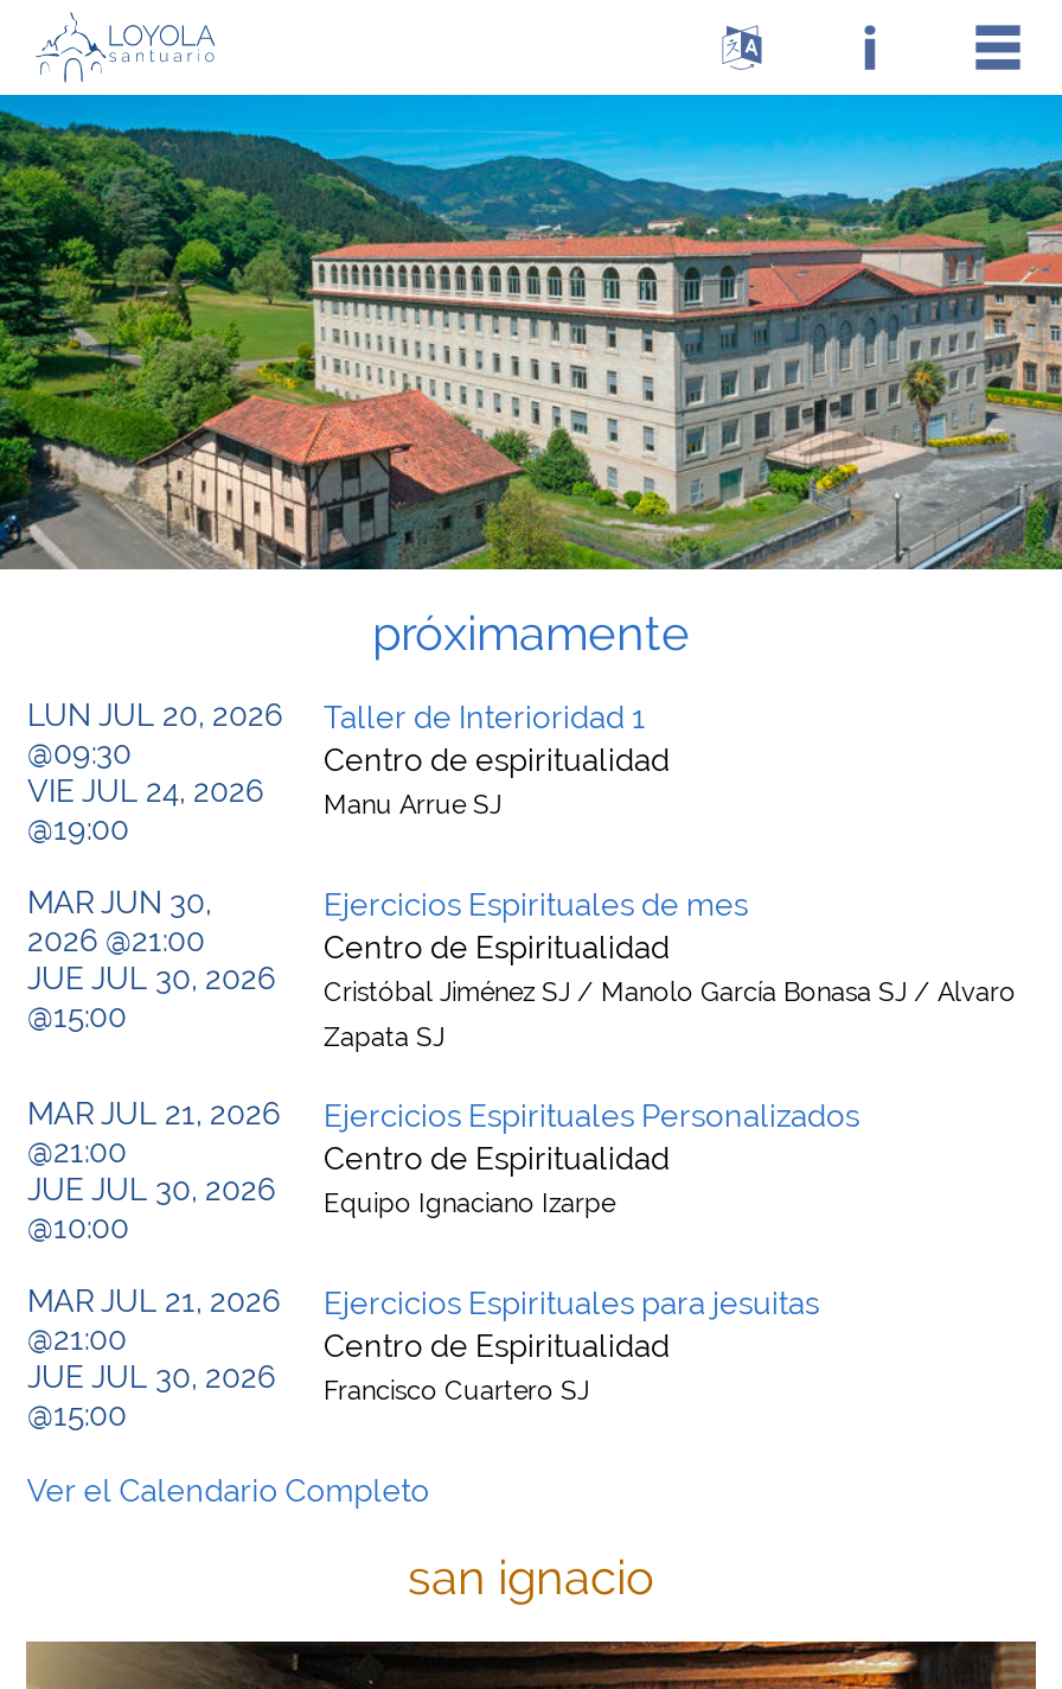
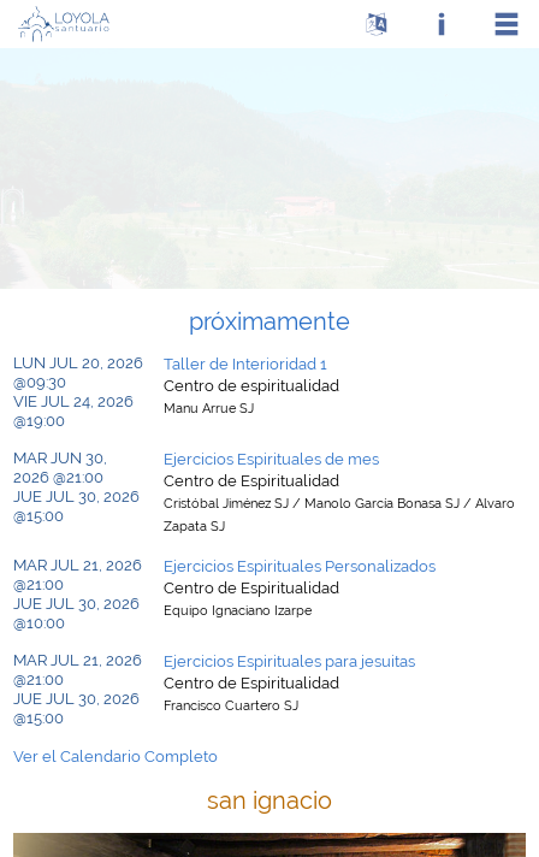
- [image]
